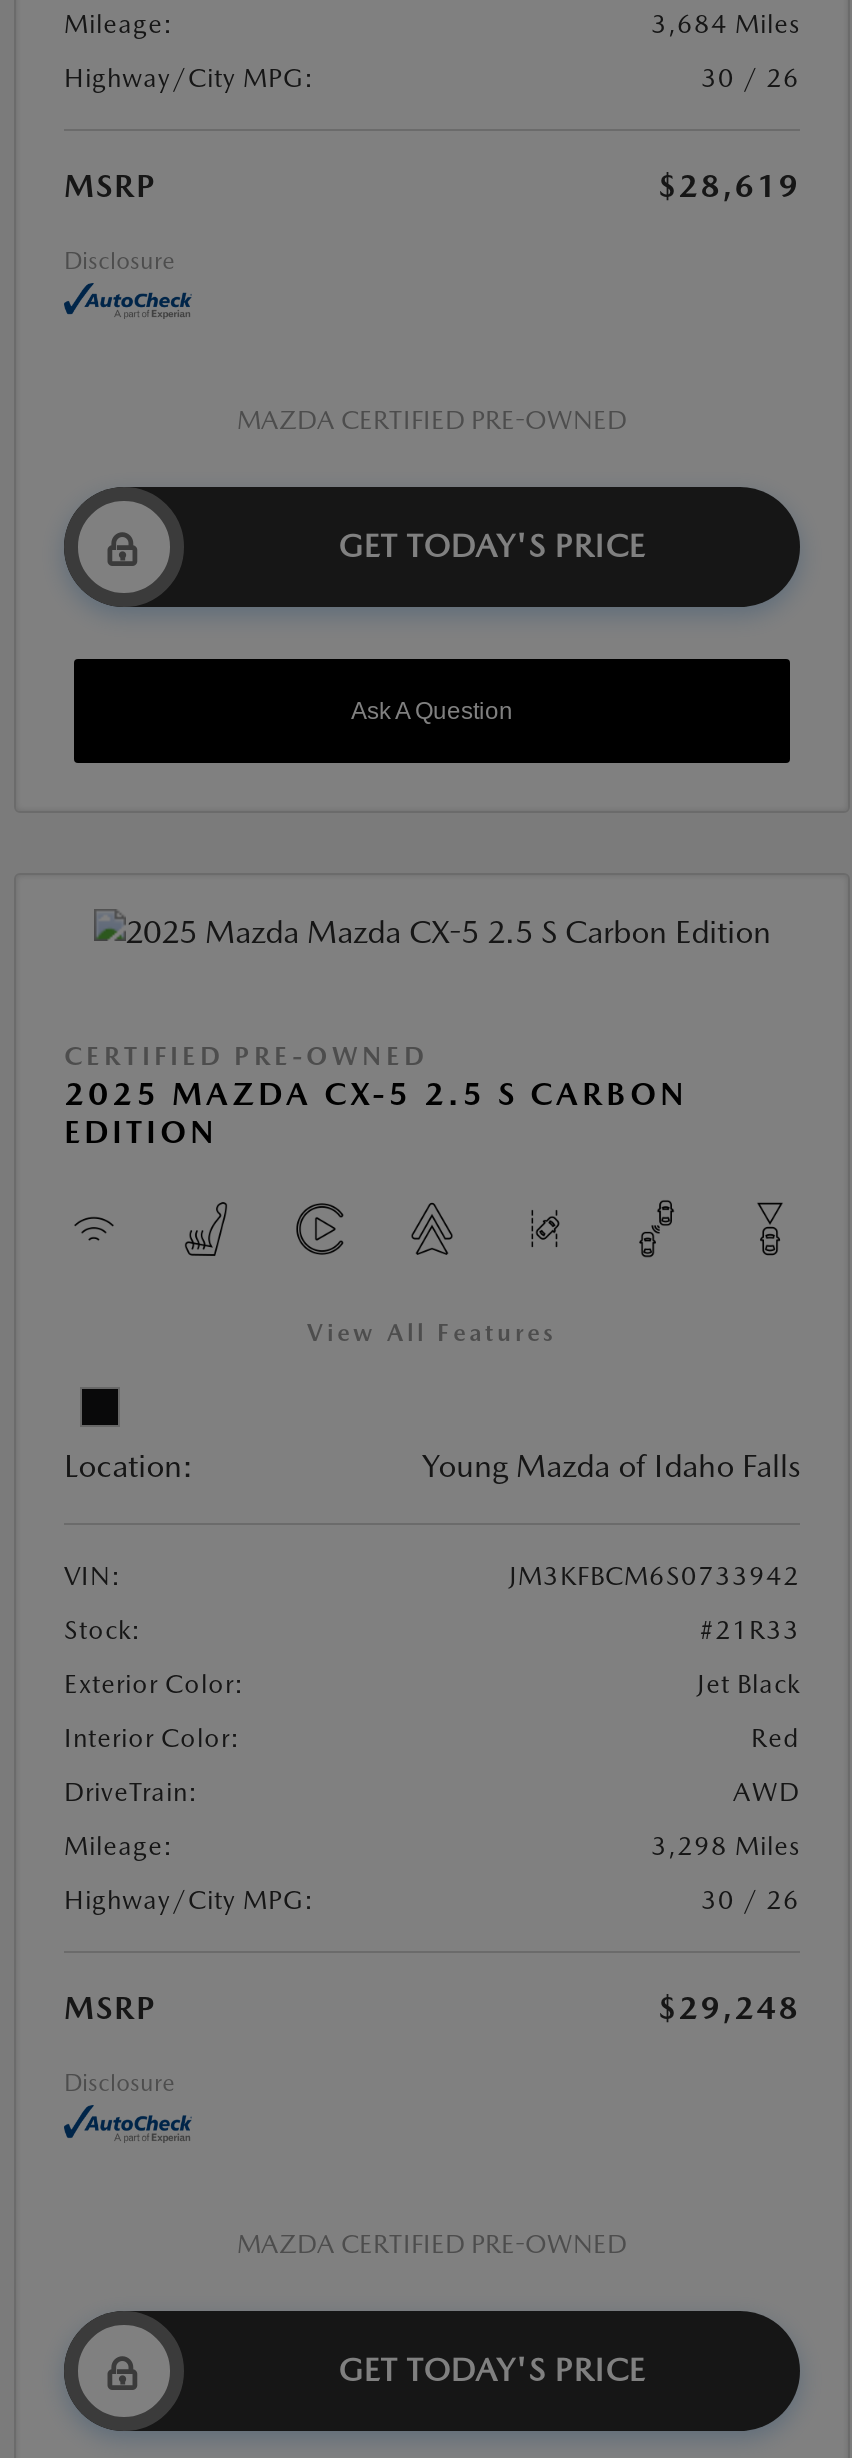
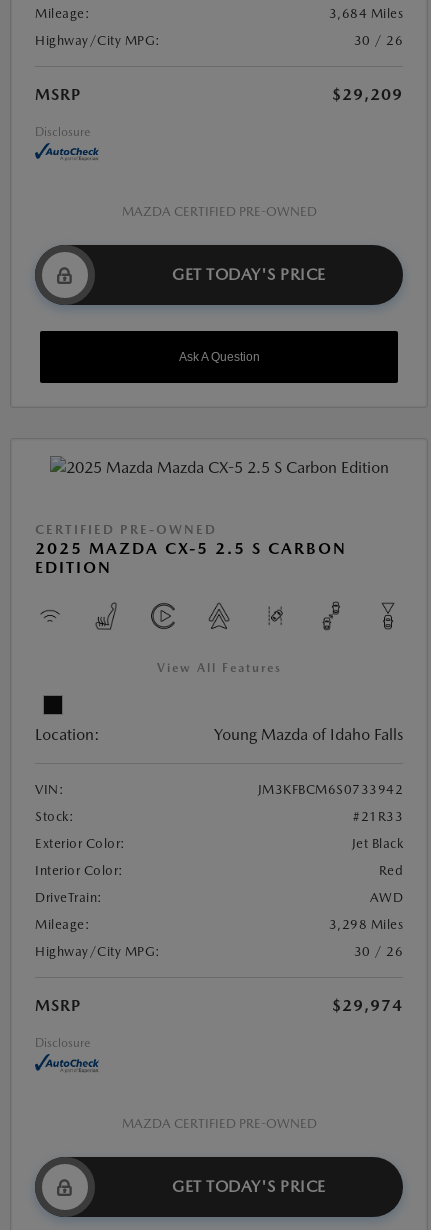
- $28,619
+ $29,209

- $29,248
+ $29,974
